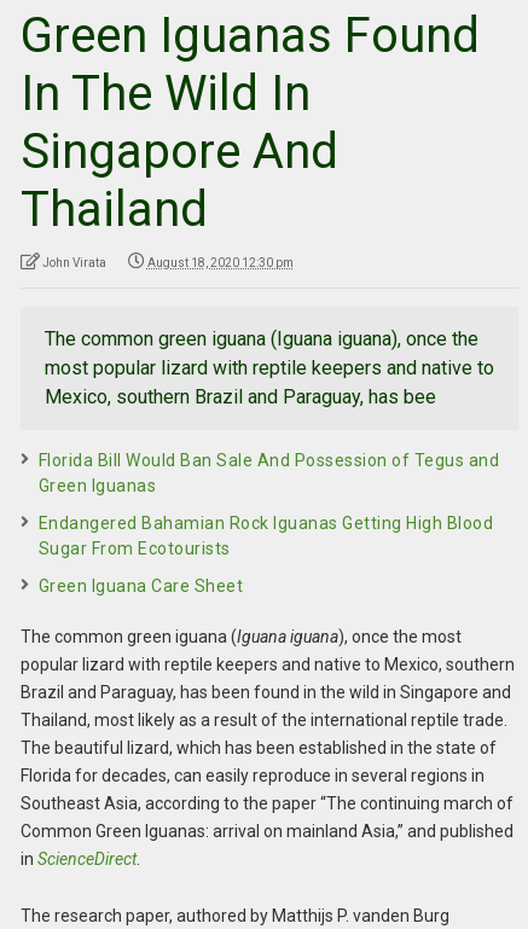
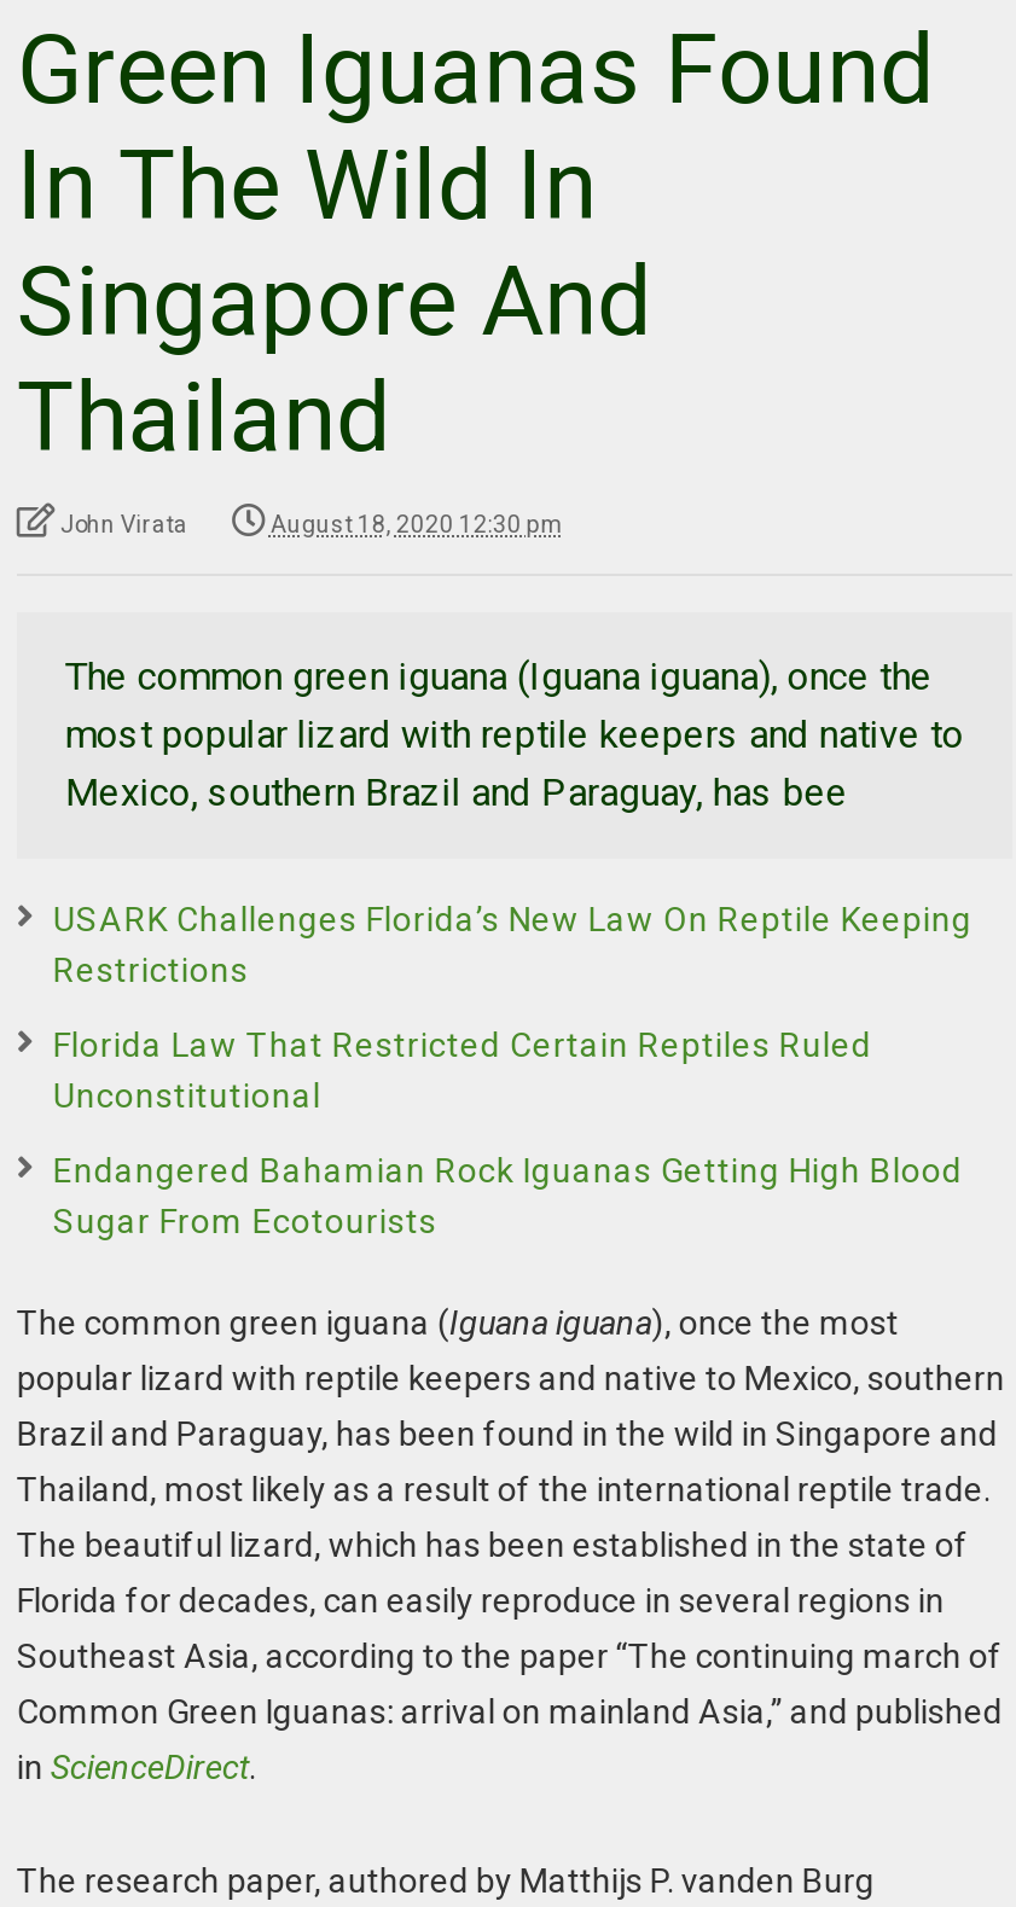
- Florida Bill Would Ban Sale And Possession of Tegus and
- Green Iguanas
+ USARK Challenges Florida’s New Law On Reptile Keeping
+ Restrictions
+ Florida Law That Restricted Certain Reptiles Ruled
+ Unconstitutional

moved down: Endangered Bahamian Rock Iguanas Getting High Blood | Sugar From Ecotourists

- Green Iguana Care Sheet
